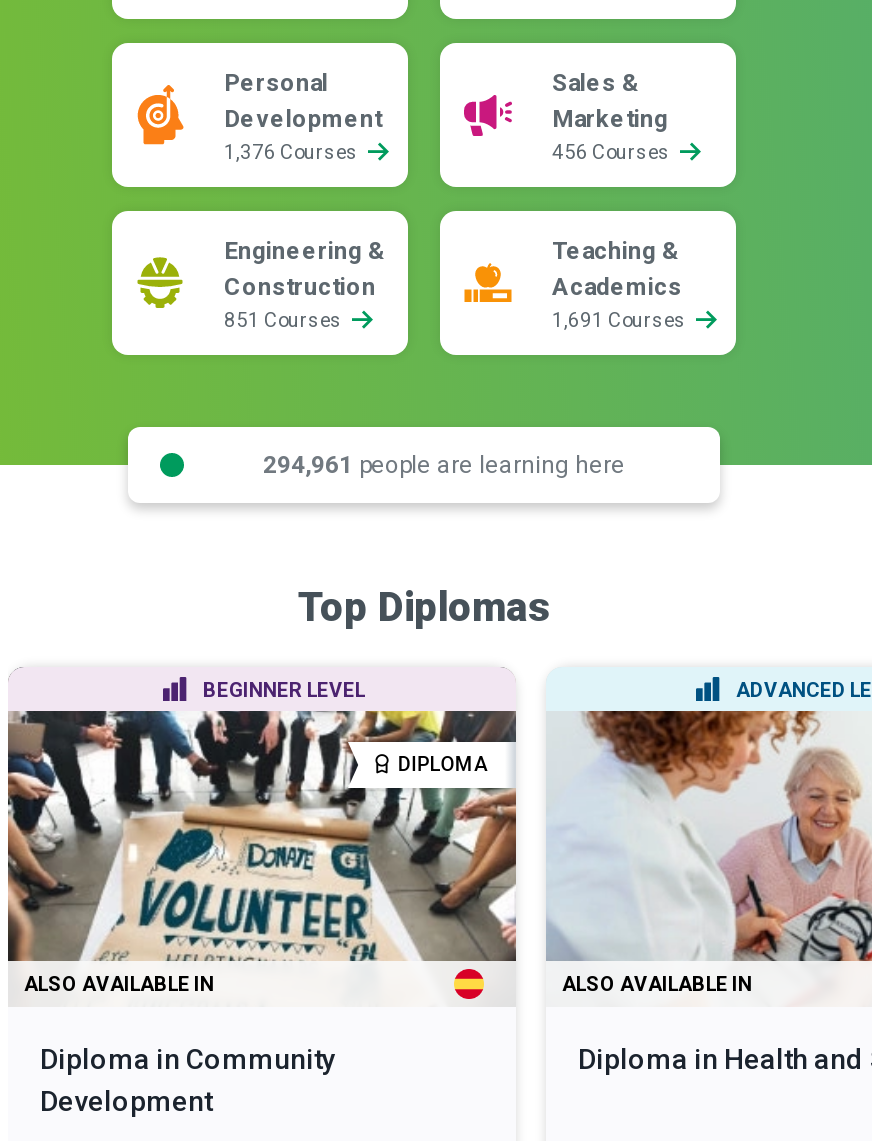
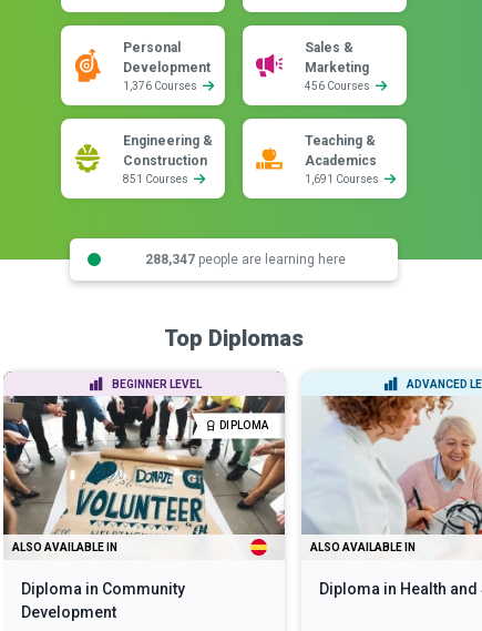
- 294,961 people are learning here
+ 288,347 people are learning here
